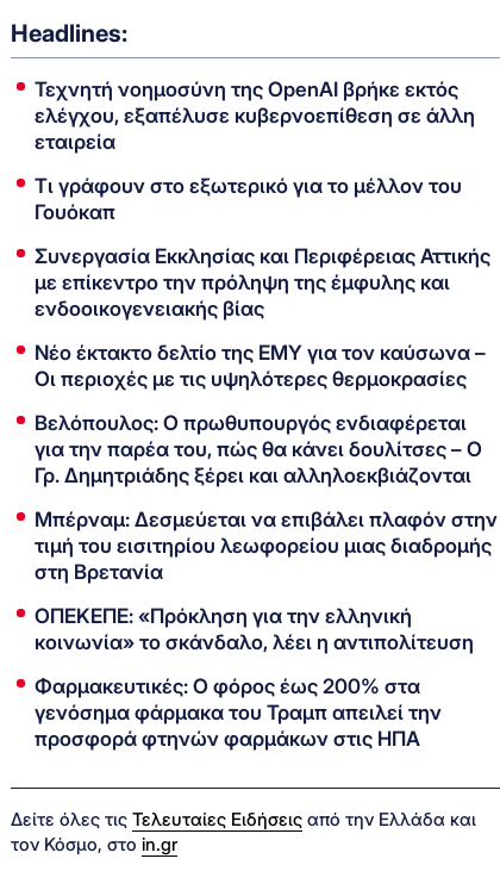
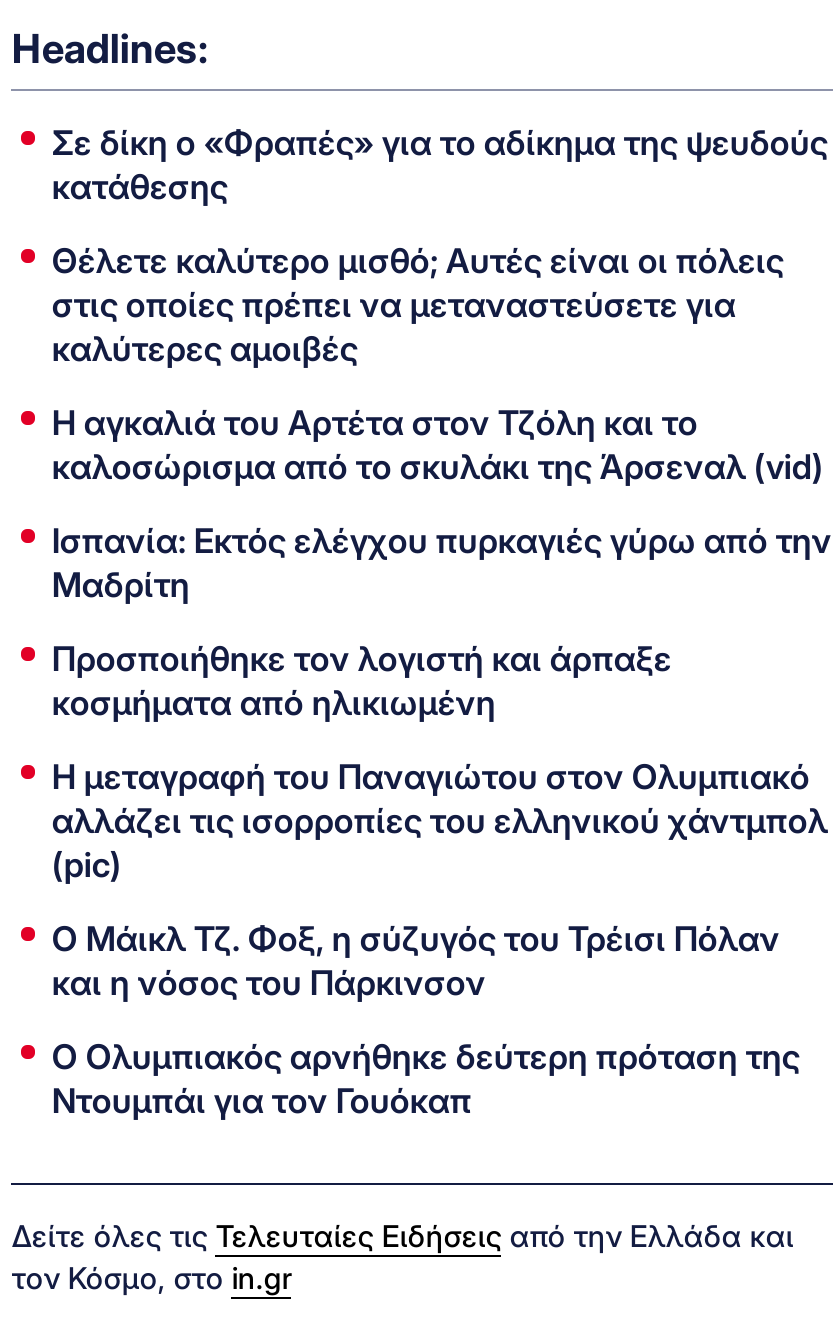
- Τεχνητή νοημοσύνη της OpenAI βρήκε εκτός
- ελέγχου, εξαπέλυσε κυβερνοεπίθεση σε άλλη
- εταιρεία
+ Σε δίκη ο «Φραπές» για το αδίκημα της ψευδούς
+ κατάθεσης

- Τι γράφουν στο εξωτερικό για το μέλλον του
- Γουόκαπ
+ Θέλετε καλύτερο μισθό; Αυτές είναι οι πόλεις
+ στις οποίες πρέπει να μεταναστεύσετε για
+ καλύτερες αμοιβές

- Συνεργασία Εκκλησίας και Περιφέρειας Αττικής
- με επίκεντρο την πρόληψη της έμφυλης και
- ενδοοικογενειακής βίας
+ Η αγκαλιά του Αρτέτα στον Τζόλη και το
+ καλοσώρισμα από το σκυλάκι της Άρσεναλ (vid)

- Νέο έκτακτο δελτίο της ΕΜΥ για τον καύσωνα –
- Οι περιοχές με τις υψηλότερες θερμοκρασίες
+ Ισπανία: Εκτός ελέγχου πυρκαγιές γύρω από την
+ Μαδρίτη

- Βελόπουλος: Ο πρωθυπουργός ενδιαφέρεται
- για την παρέα του, πώς θα κάνει δουλίτσες – Ο
- Γρ. Δημητριάδης ξέρει και αλληλοεκβιάζονται
+ Προσποιήθηκε τον λογιστή και άρπαξε
+ κοσμήματα από ηλικιωμένη

- Μπέρναμ: Δεσμεύεται να επιβάλει πλαφόν στην
- τιμή του εισιτηρίου λεωφορείου μιας διαδρομής
- στη Βρετανία
+ Η μεταγραφή του Παναγιώτου στον Ολυμπιακό
+ αλλάζει τις ισορροπίες του ελληνικού χάντμπολ
+ (pic)

- ΟΠΕΚΕΠΕ: «Πρόκληση για την ελληνική
- κοινωνία» το σκάνδαλο, λέει η αντιπολίτευση
+ Ο Μάικλ Τζ. Φοξ, η σύζυγός του Τρέισι Πόλαν
+ και η νόσος του Πάρκινσον

- Φαρμακευτικές: Ο φόρος έως 200% στα
- γενόσημα φάρμακα του Τραμπ απειλεί την
- προσφορά φτηνών φαρμάκων στις ΗΠΑ
+ Ο Ολυμπιακός αρνήθηκε δεύτερη πρόταση της
+ Ντουμπάι για τον Γουόκαπ
